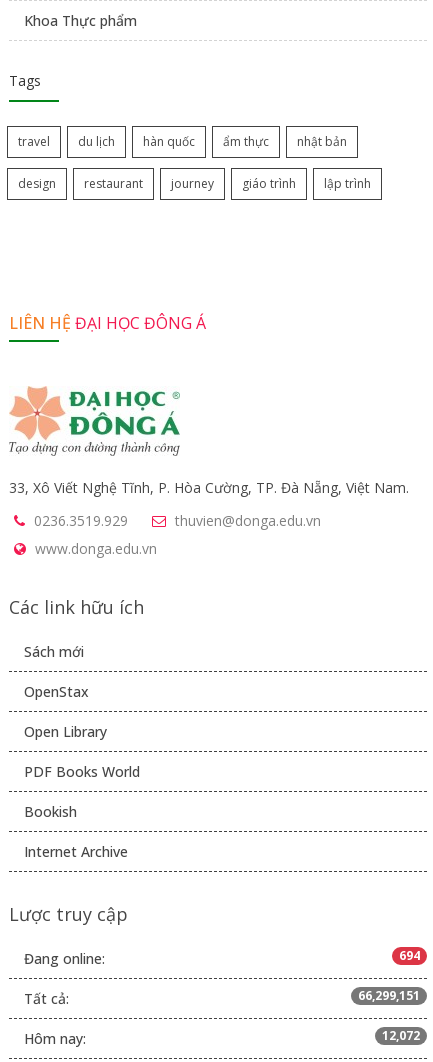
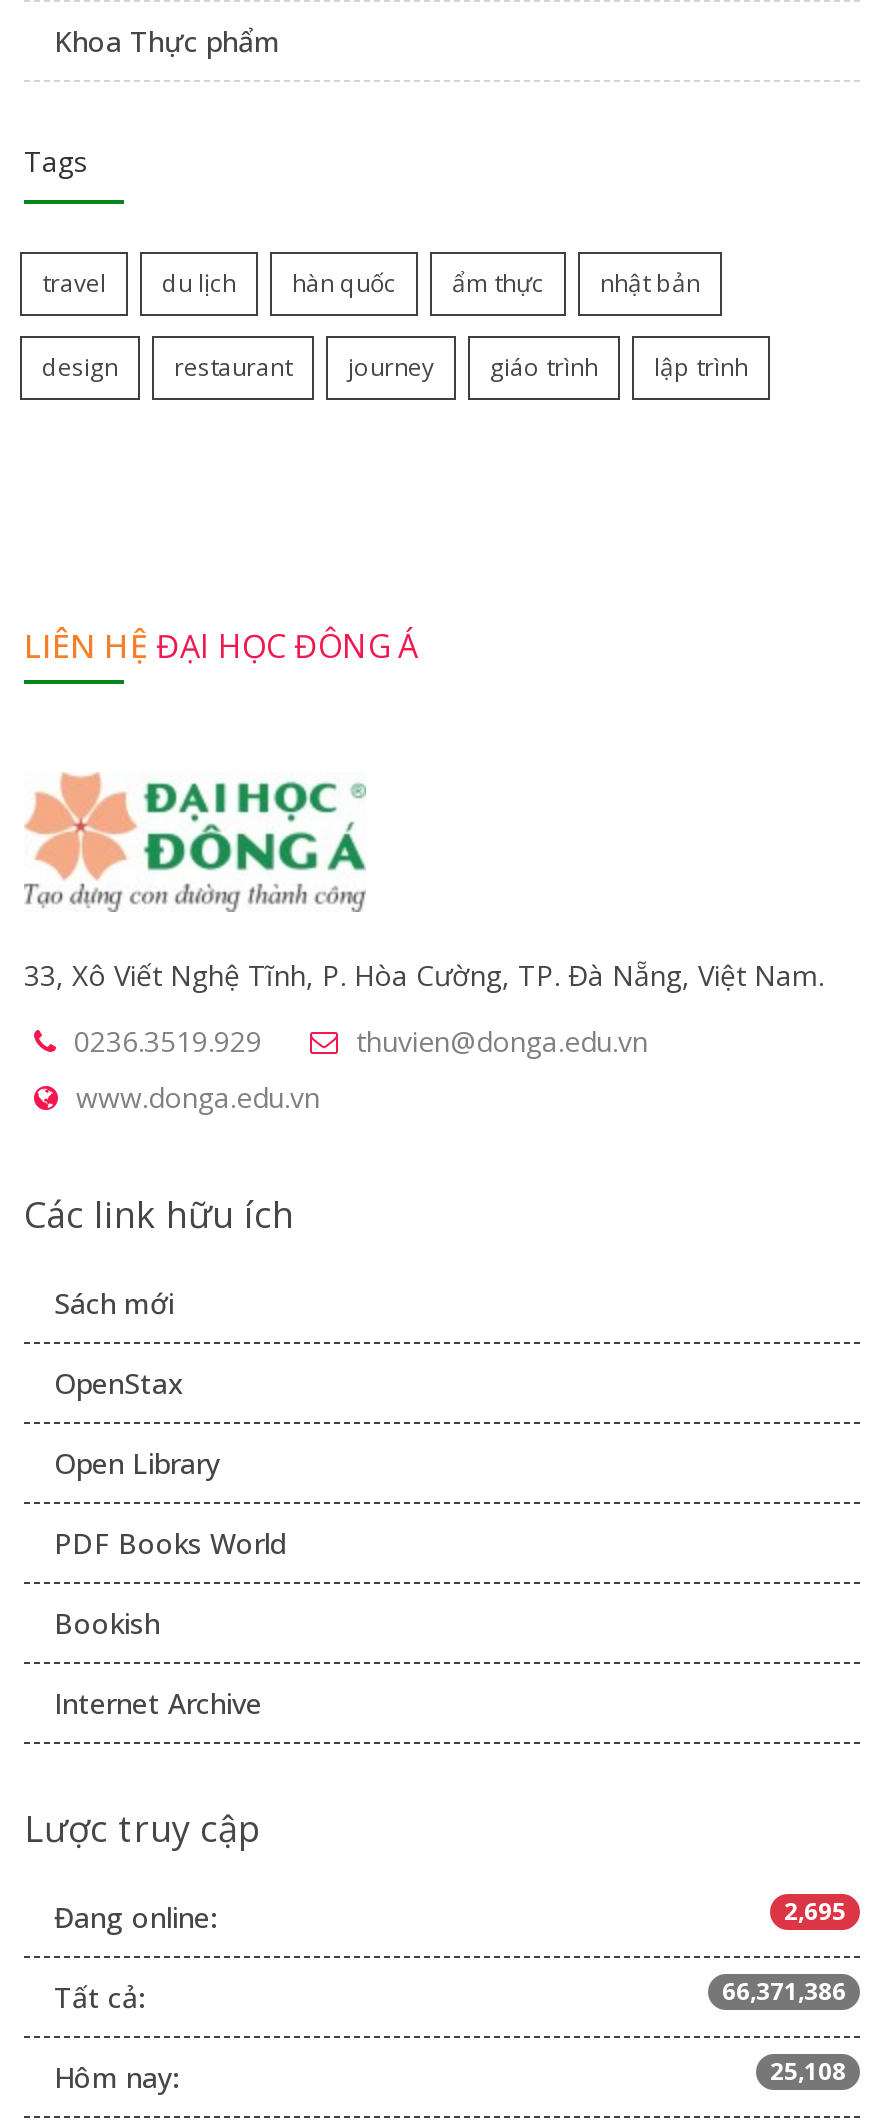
- 694
+ 2,695

- 66,299,151
+ 66,371,386

- 12,072
+ 25,108
